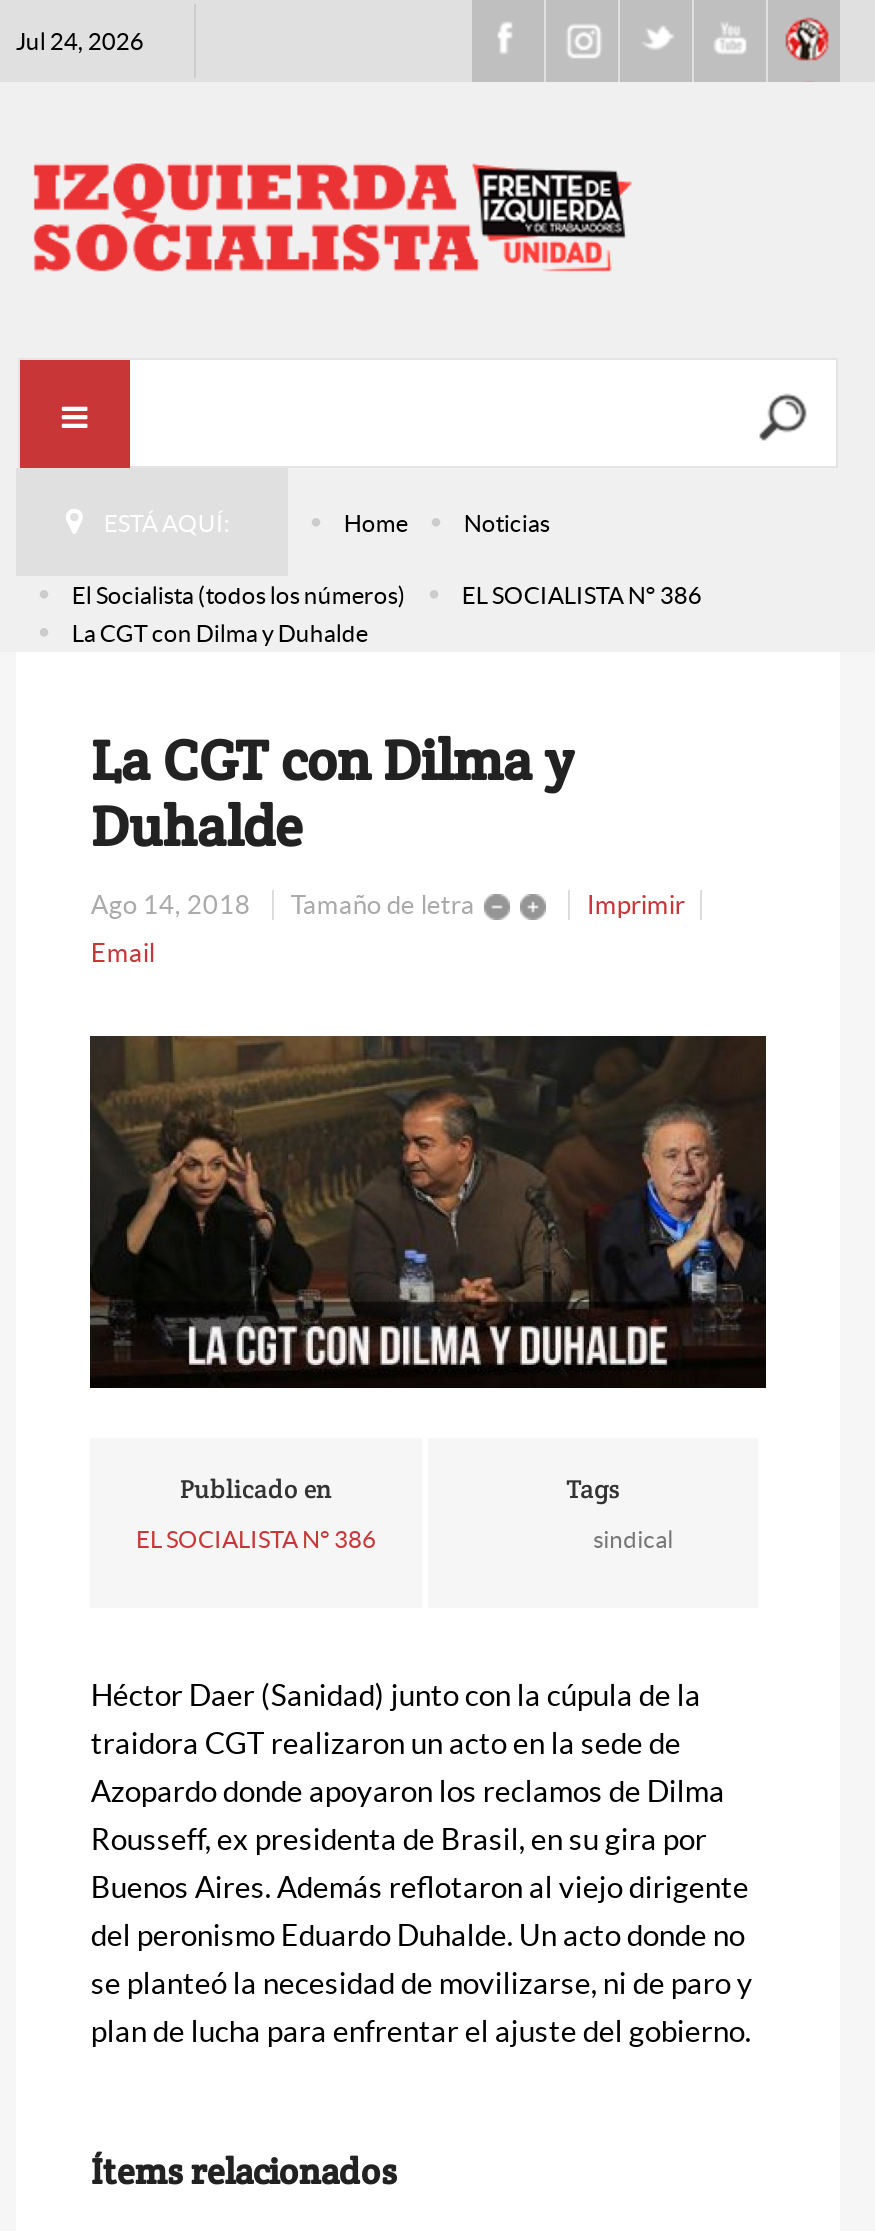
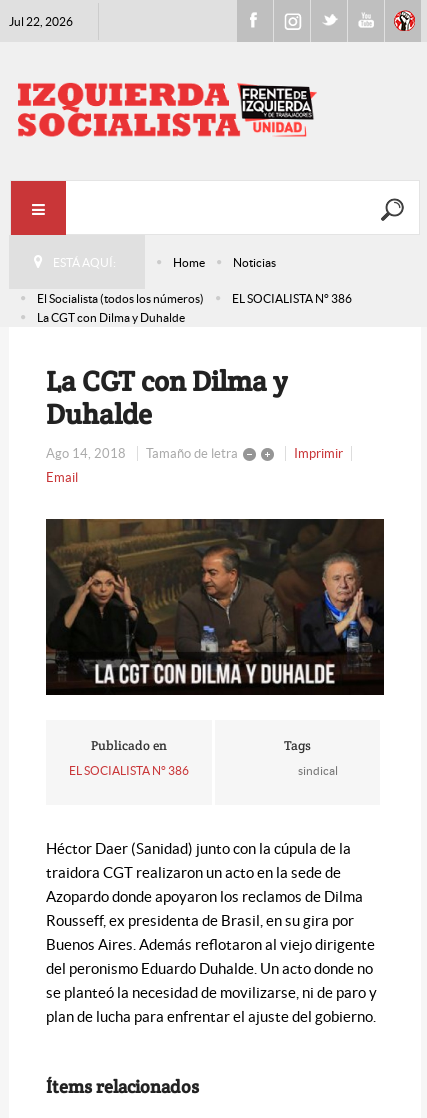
- Jul 24, 2026
+ Jul 22, 2026
